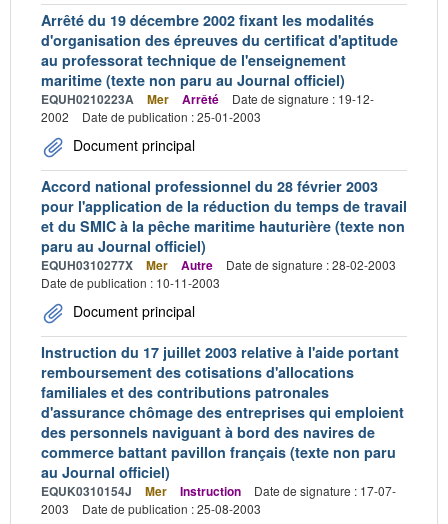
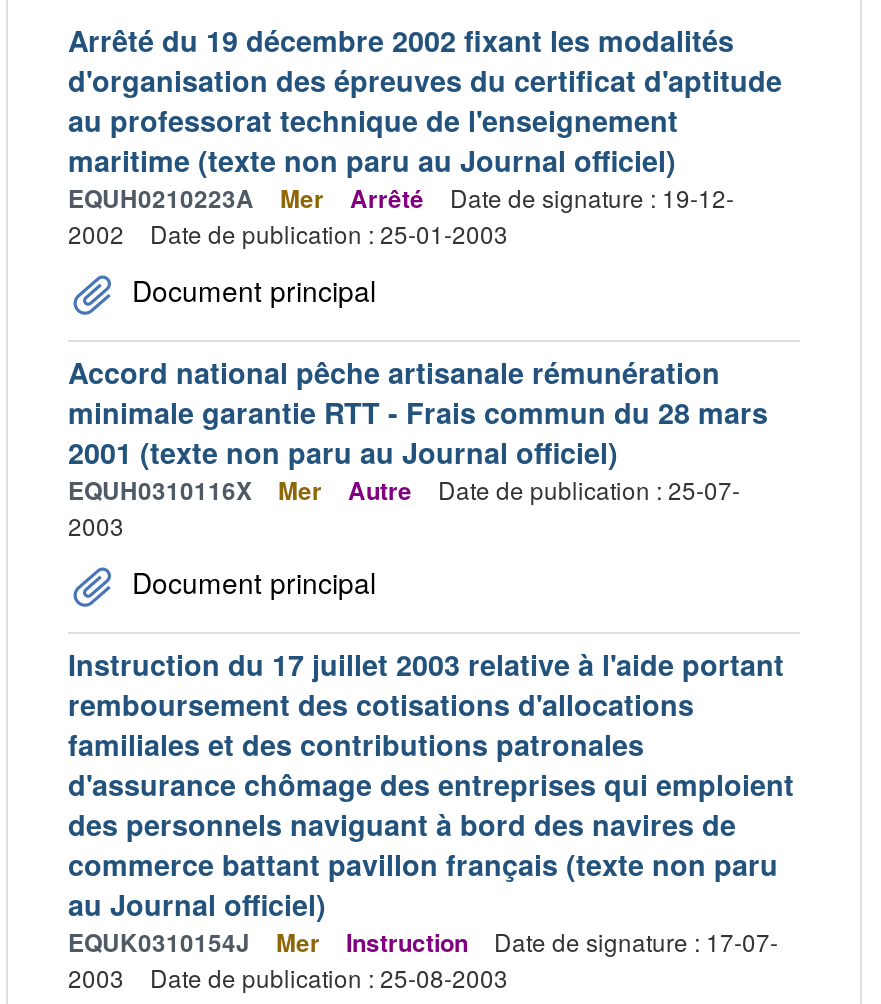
- Accord national professionnel du 28 février 2003
- pour l'application de la réduction du temps de travail
- et du SMIC à la pêche maritime hauturière (texte non
- paru au Journal officiel)
- EQUH0310277X
+ Accord national pêche artisanale rémunération
+ minimale garantie RTT - Frais commun du 28 mars
+ 2001 (texte non paru au Journal officiel)
+ EQUH0310116X

- Date de signature : 28-02-2003
- Date de publication : 10-11-2003
+ Date de publication : 25-07-
+ 2003
